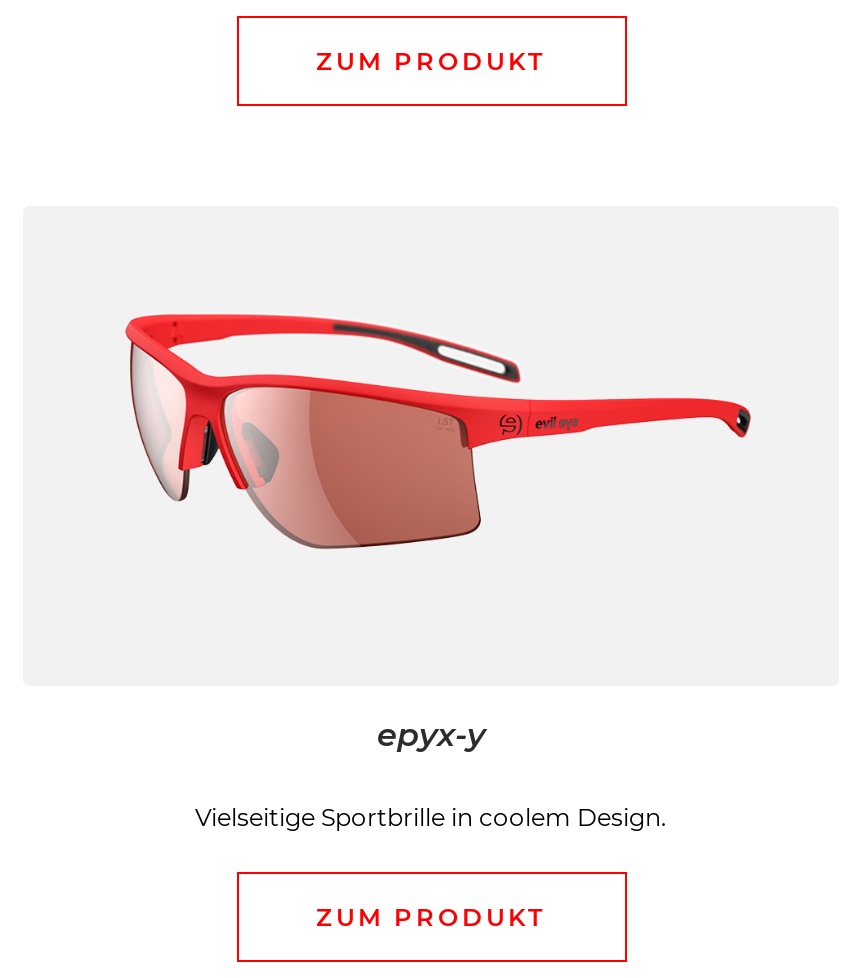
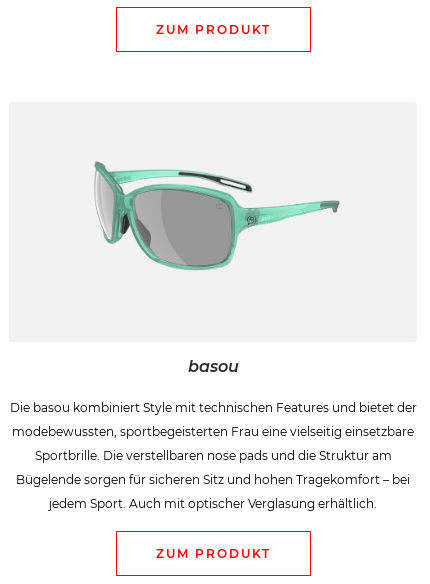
- [image]
+ [image]

- epyx-y
- Vielseitige Sportbrille in coolem Design.
+ basou
+ Die basou kombiniert Style mit technischen Features und bietet der
+ modebewussten, sportbegeisterten Frau eine vielseitig einsetzbare
+ Sportbrille. Die verstellbaren nose pads und die Struktur am
+ Bügelende sorgen für sicheren Sitz und hohen Tragekomfort – bei
+ jedem Sport. Auch mit optischer Verglasung erhältlich.
